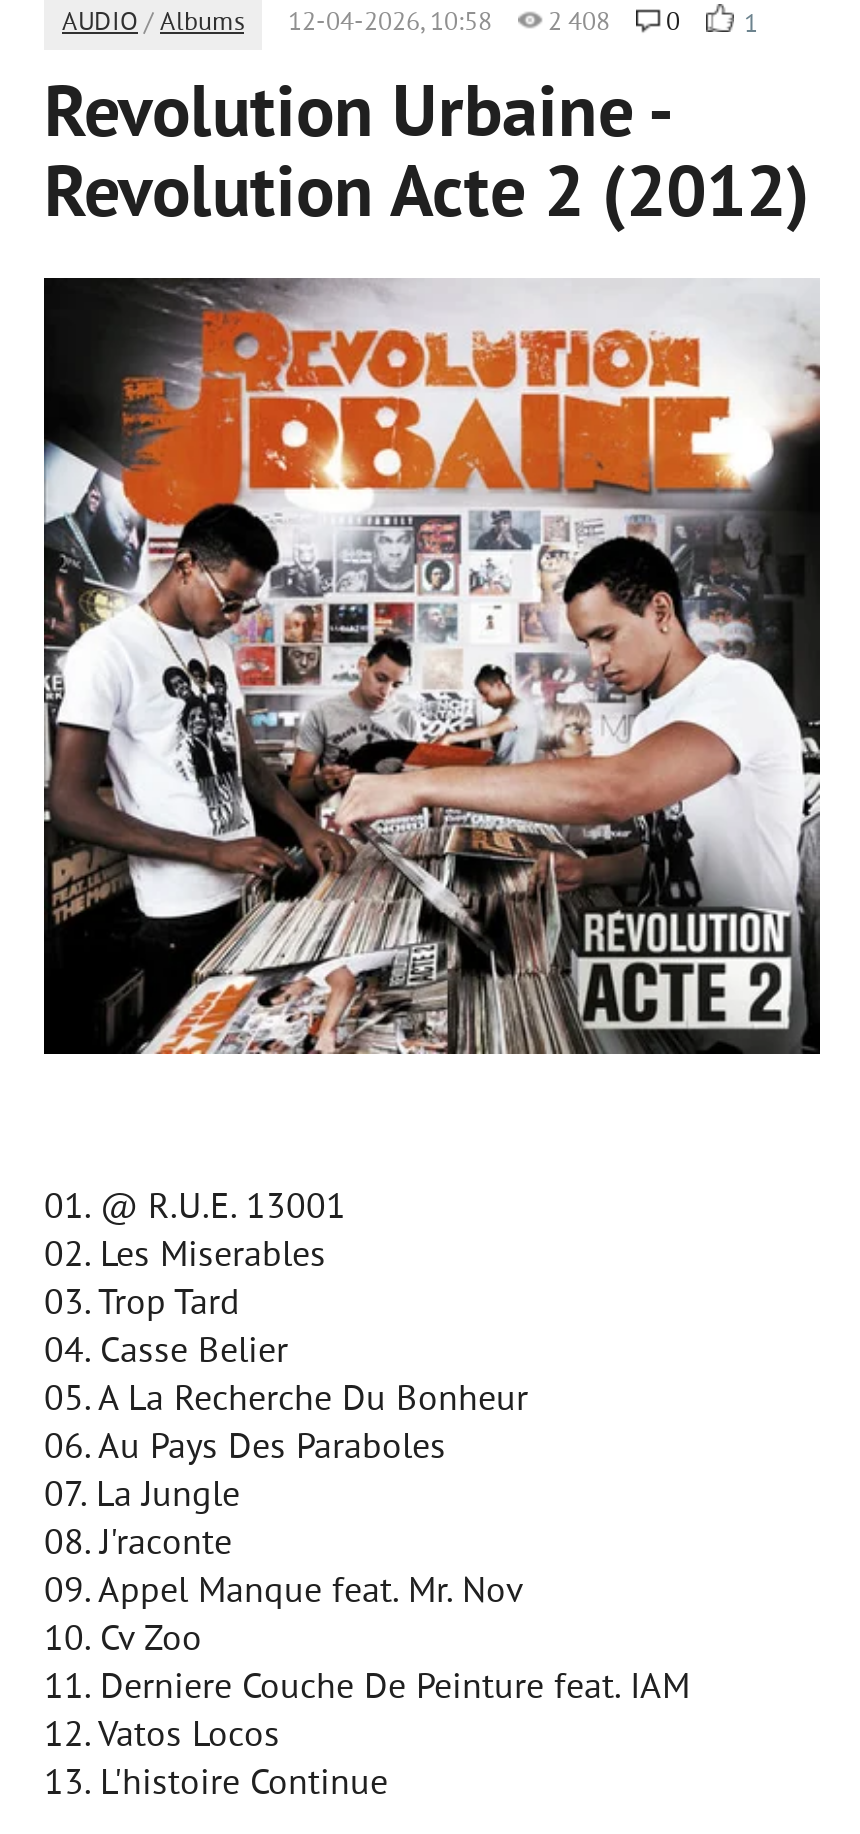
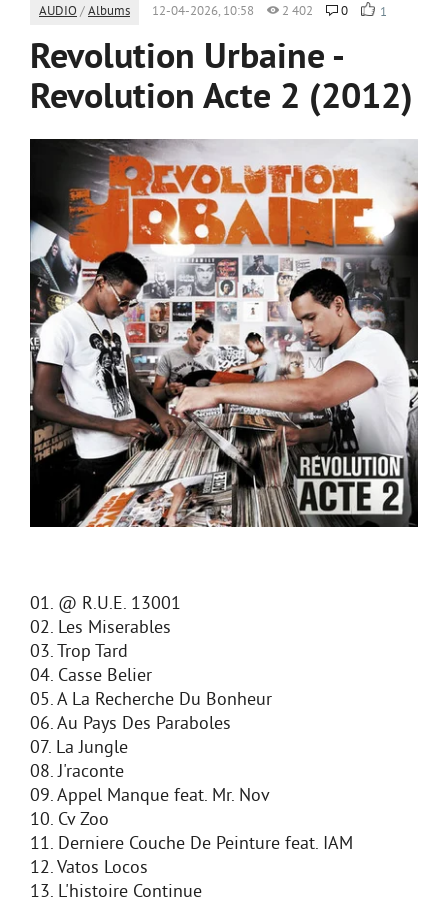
- AUDIO / Albums 12-04-2026, 10:58 2 408 0 1
+ AUDIO / Albums 12-04-2026, 10:58 2 402 0 1
